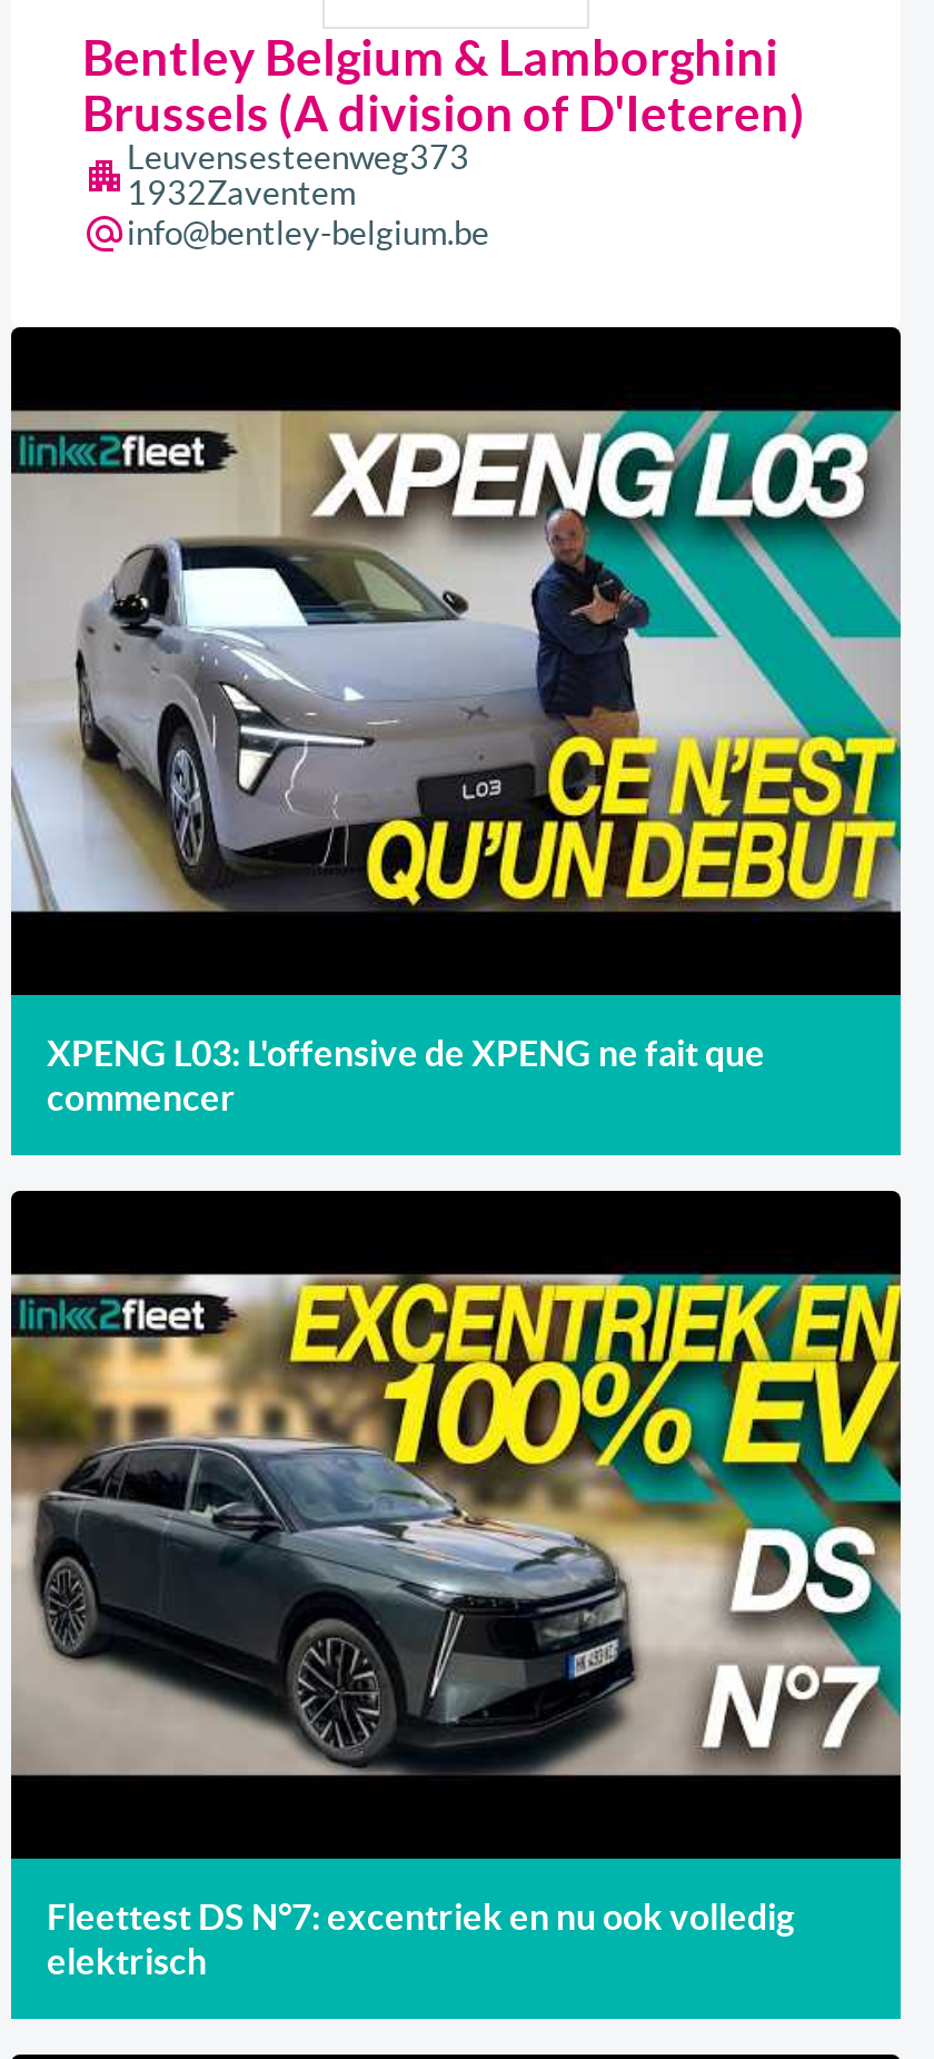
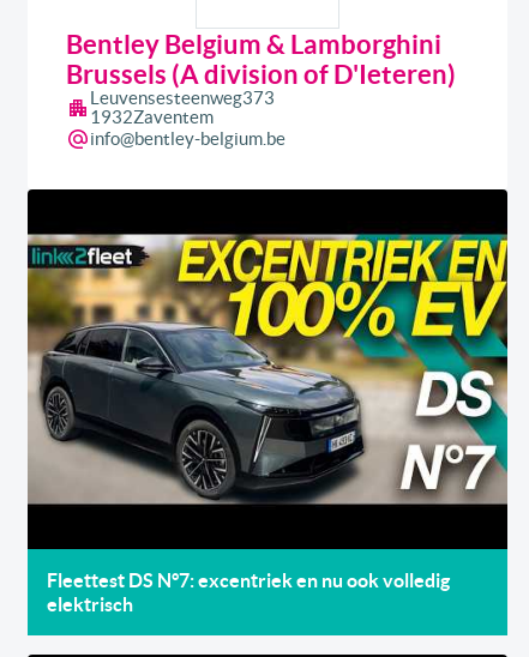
- [image]

- XPENG L03: L'offensive de XPENG ne fait que
- commencer
